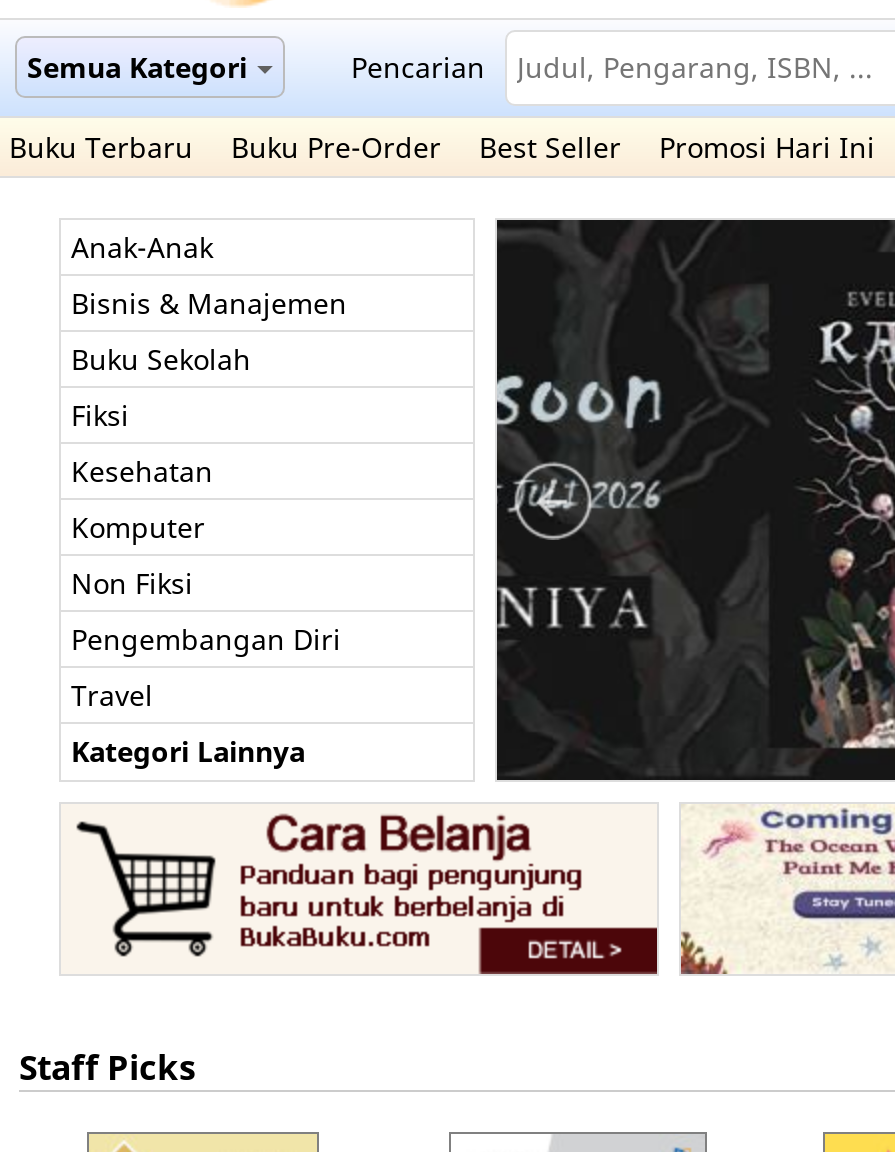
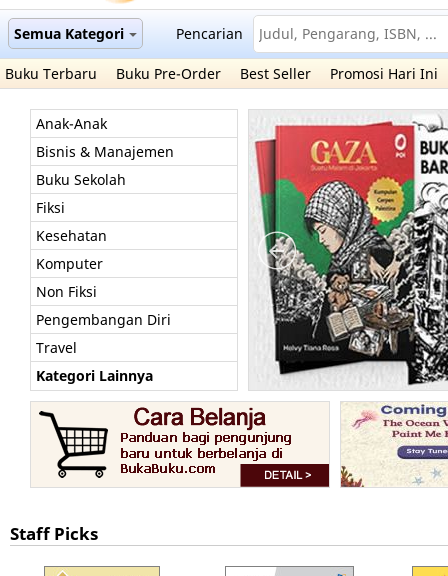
- [image]
+ [image]
